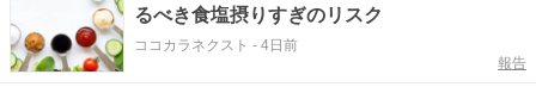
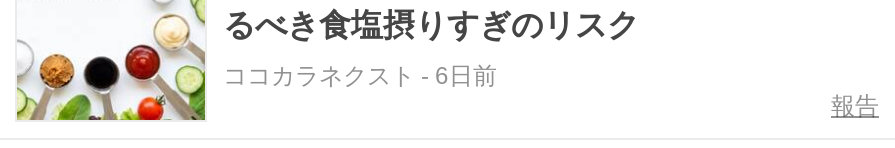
- ココカラネクスト- 4日前
+ ココカラネクスト- 6日前
